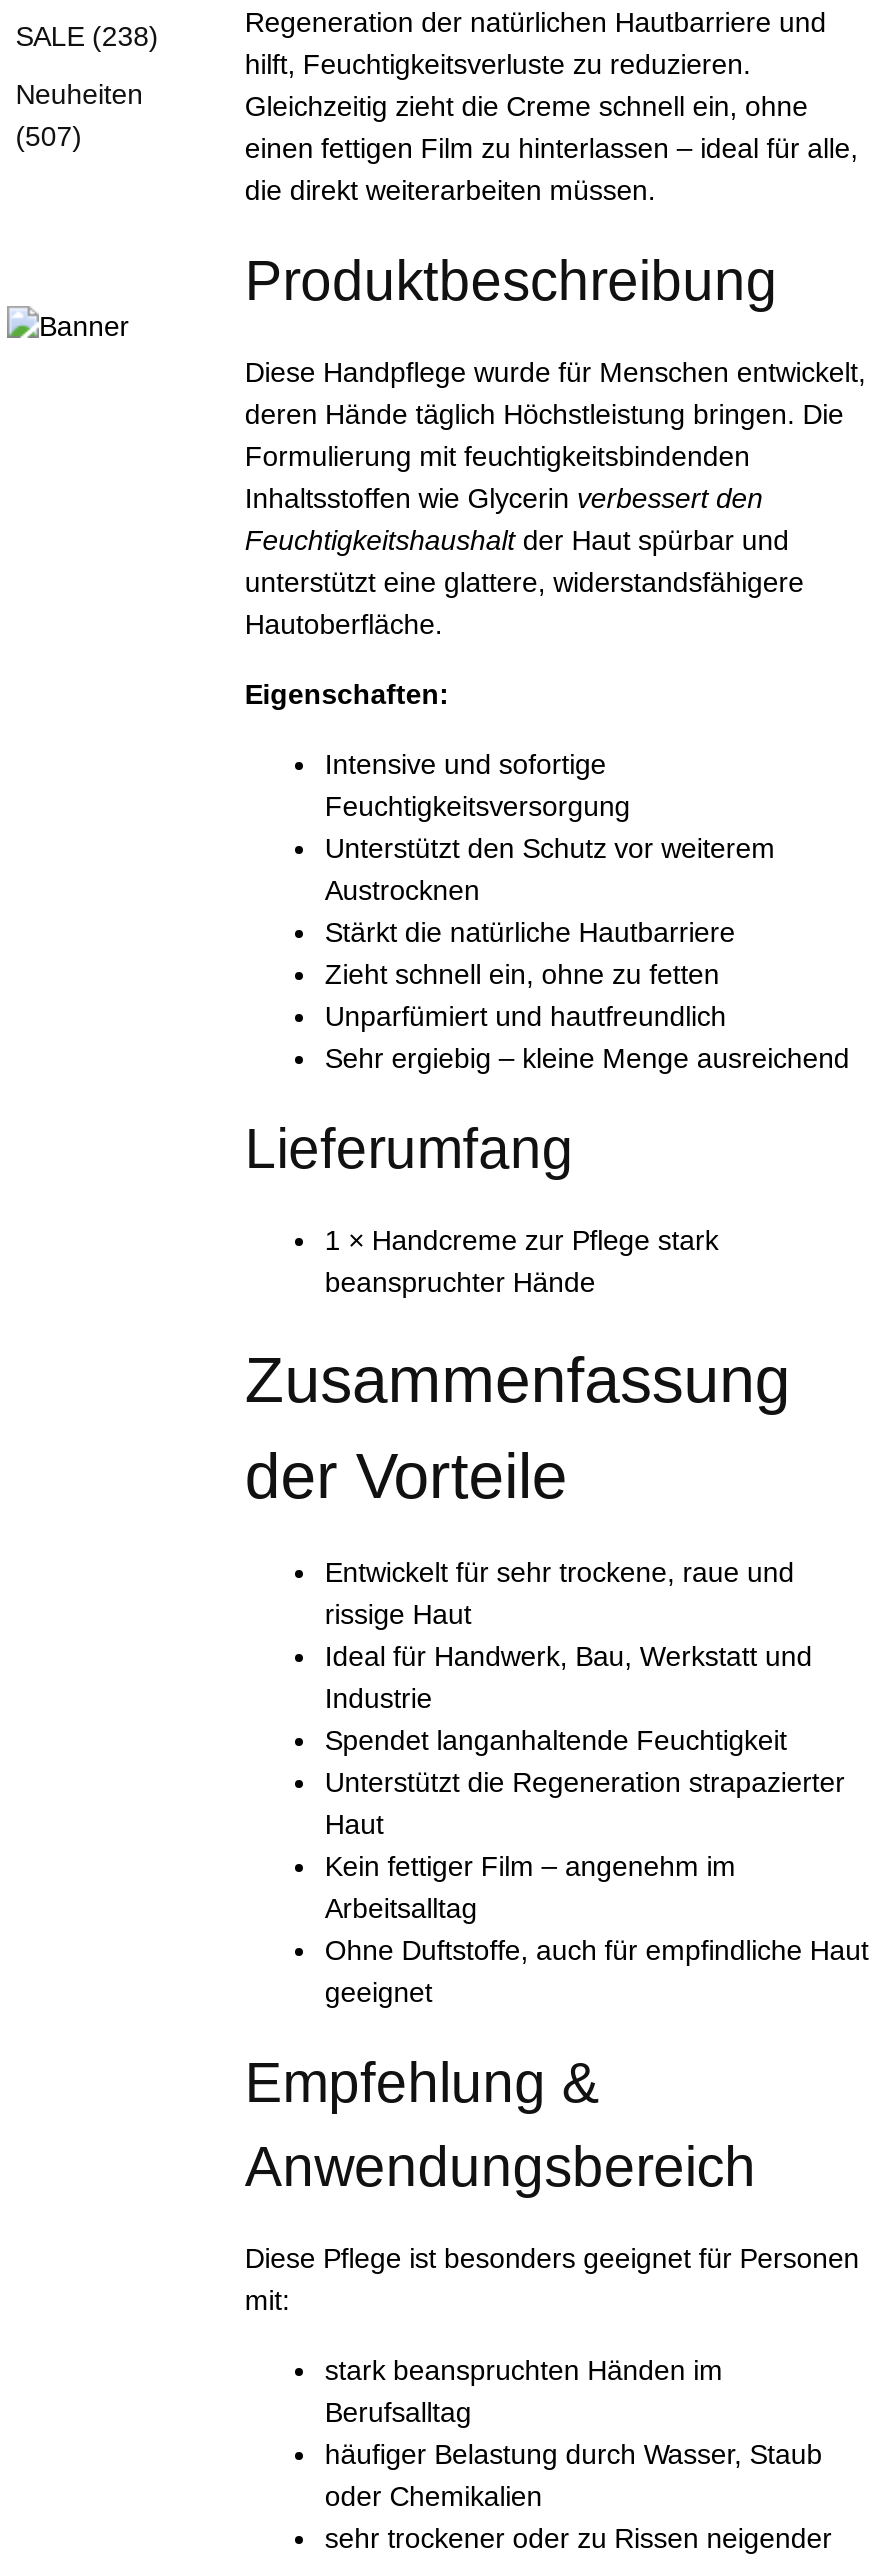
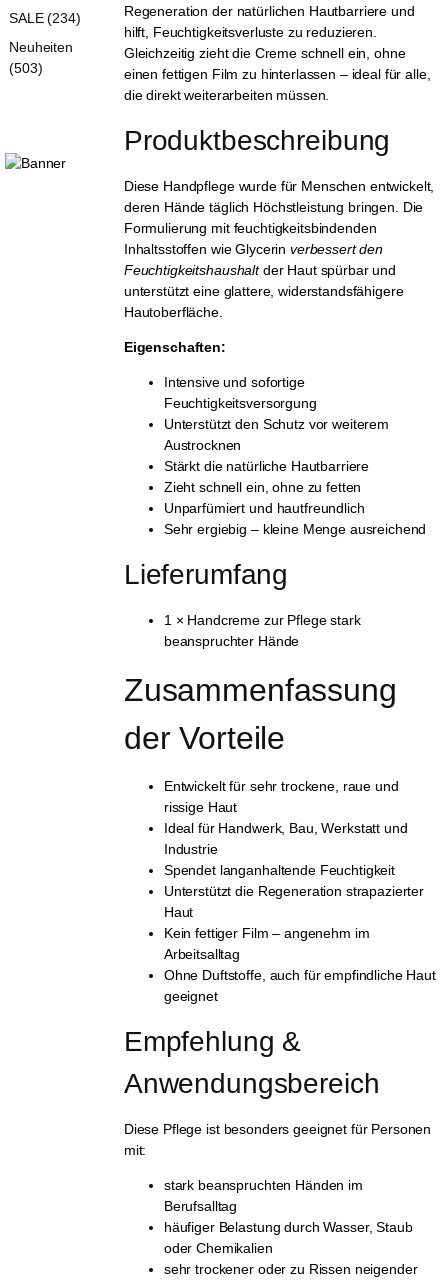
- SALE (238)
+ SALE (234)

- (507)
+ (503)
